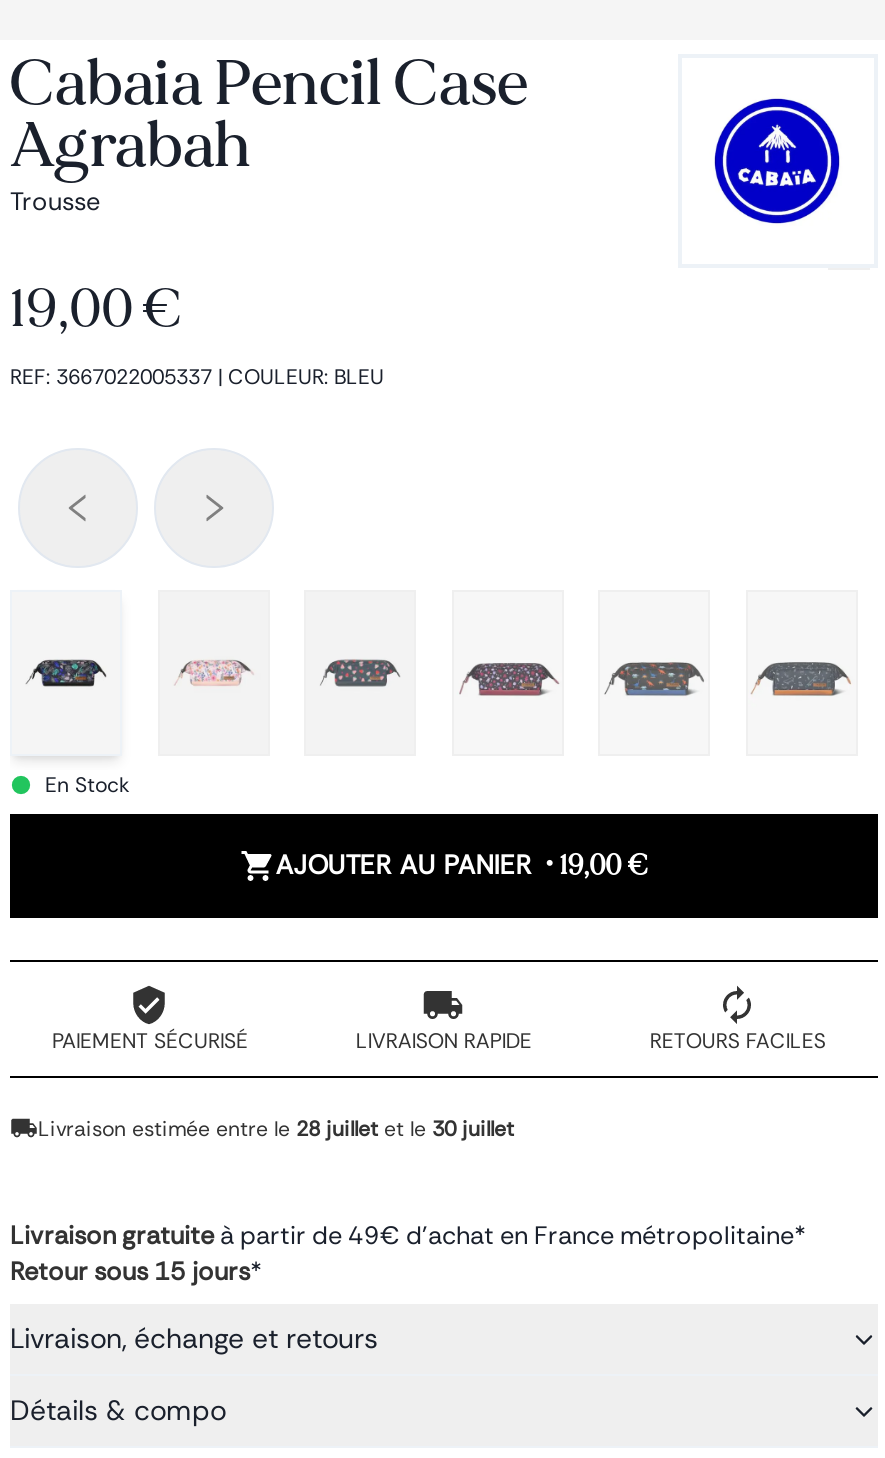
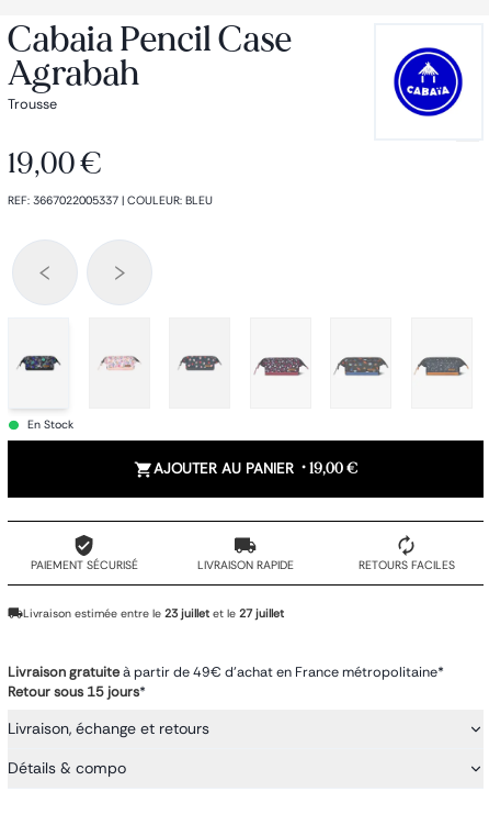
- Livraison estimée entre le 28 juillet et le 30 juillet
+ Livraison estimée entre le 23 juillet et le 27 juillet
